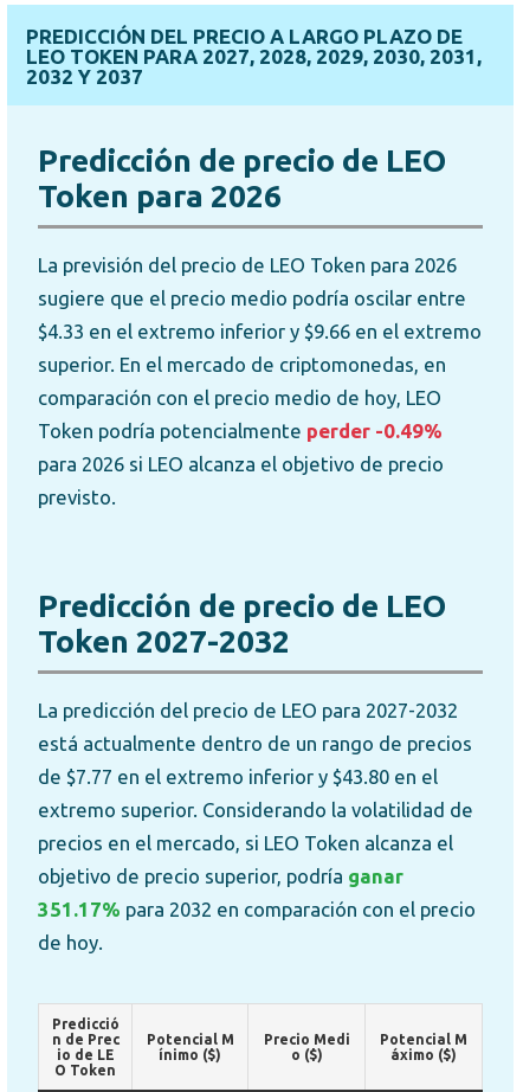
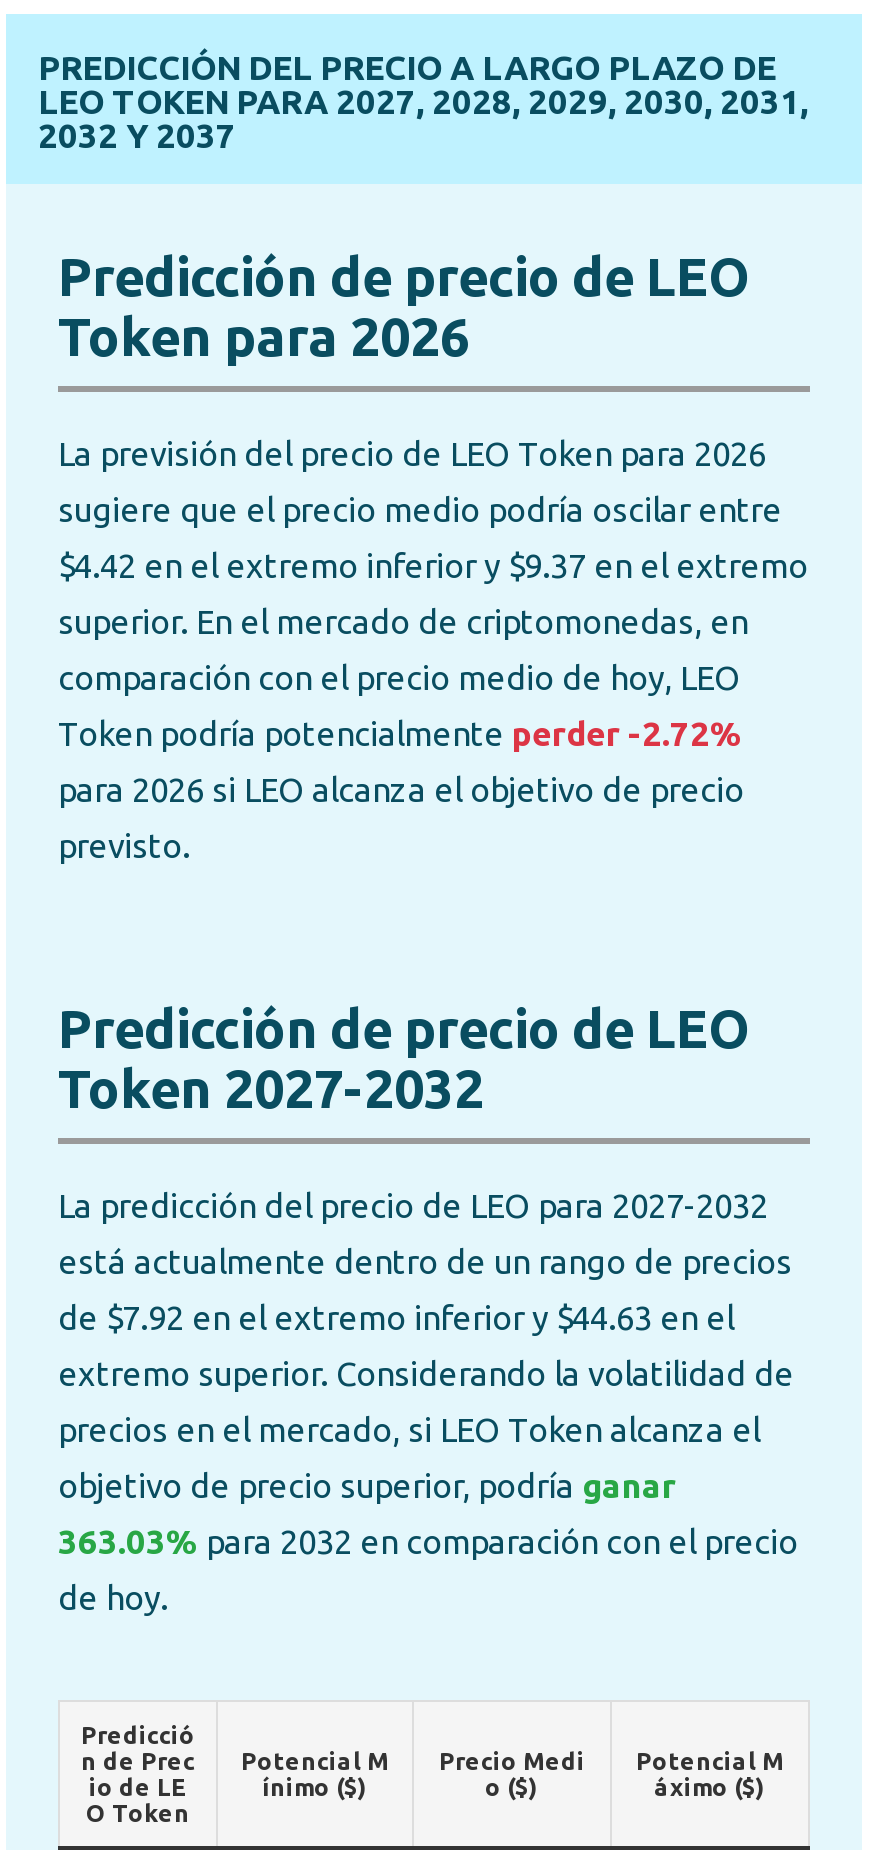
- $4.33 en el extremo inferior y $9.66 en el extremo
+ $4.42 en el extremo inferior y $9.37 en el extremo

- Token podría potencialmente perder -0.49%
+ Token podría potencialmente perder -2.72%

- de $7.77 en el extremo inferior y $43.80 en el
+ de $7.92 en el extremo inferior y $44.63 en el

- 351.17% para 2032 en comparación con el precio
+ 363.03% para 2032 en comparación con el precio
